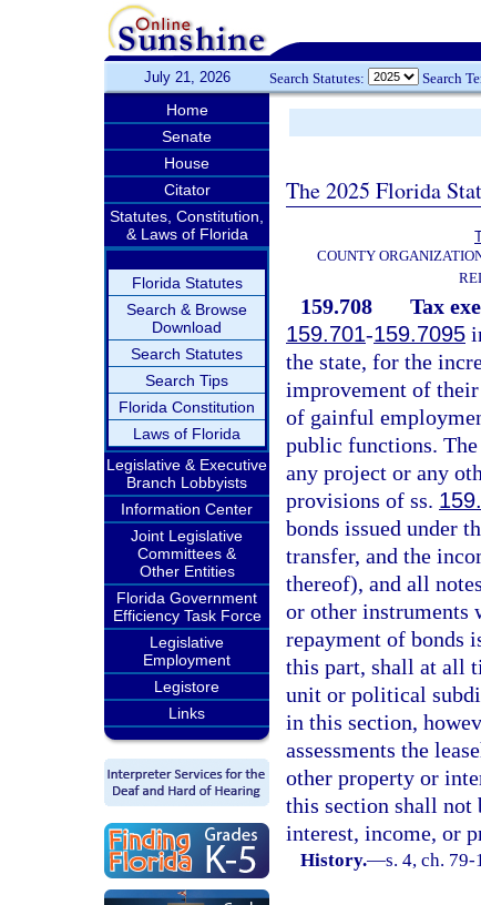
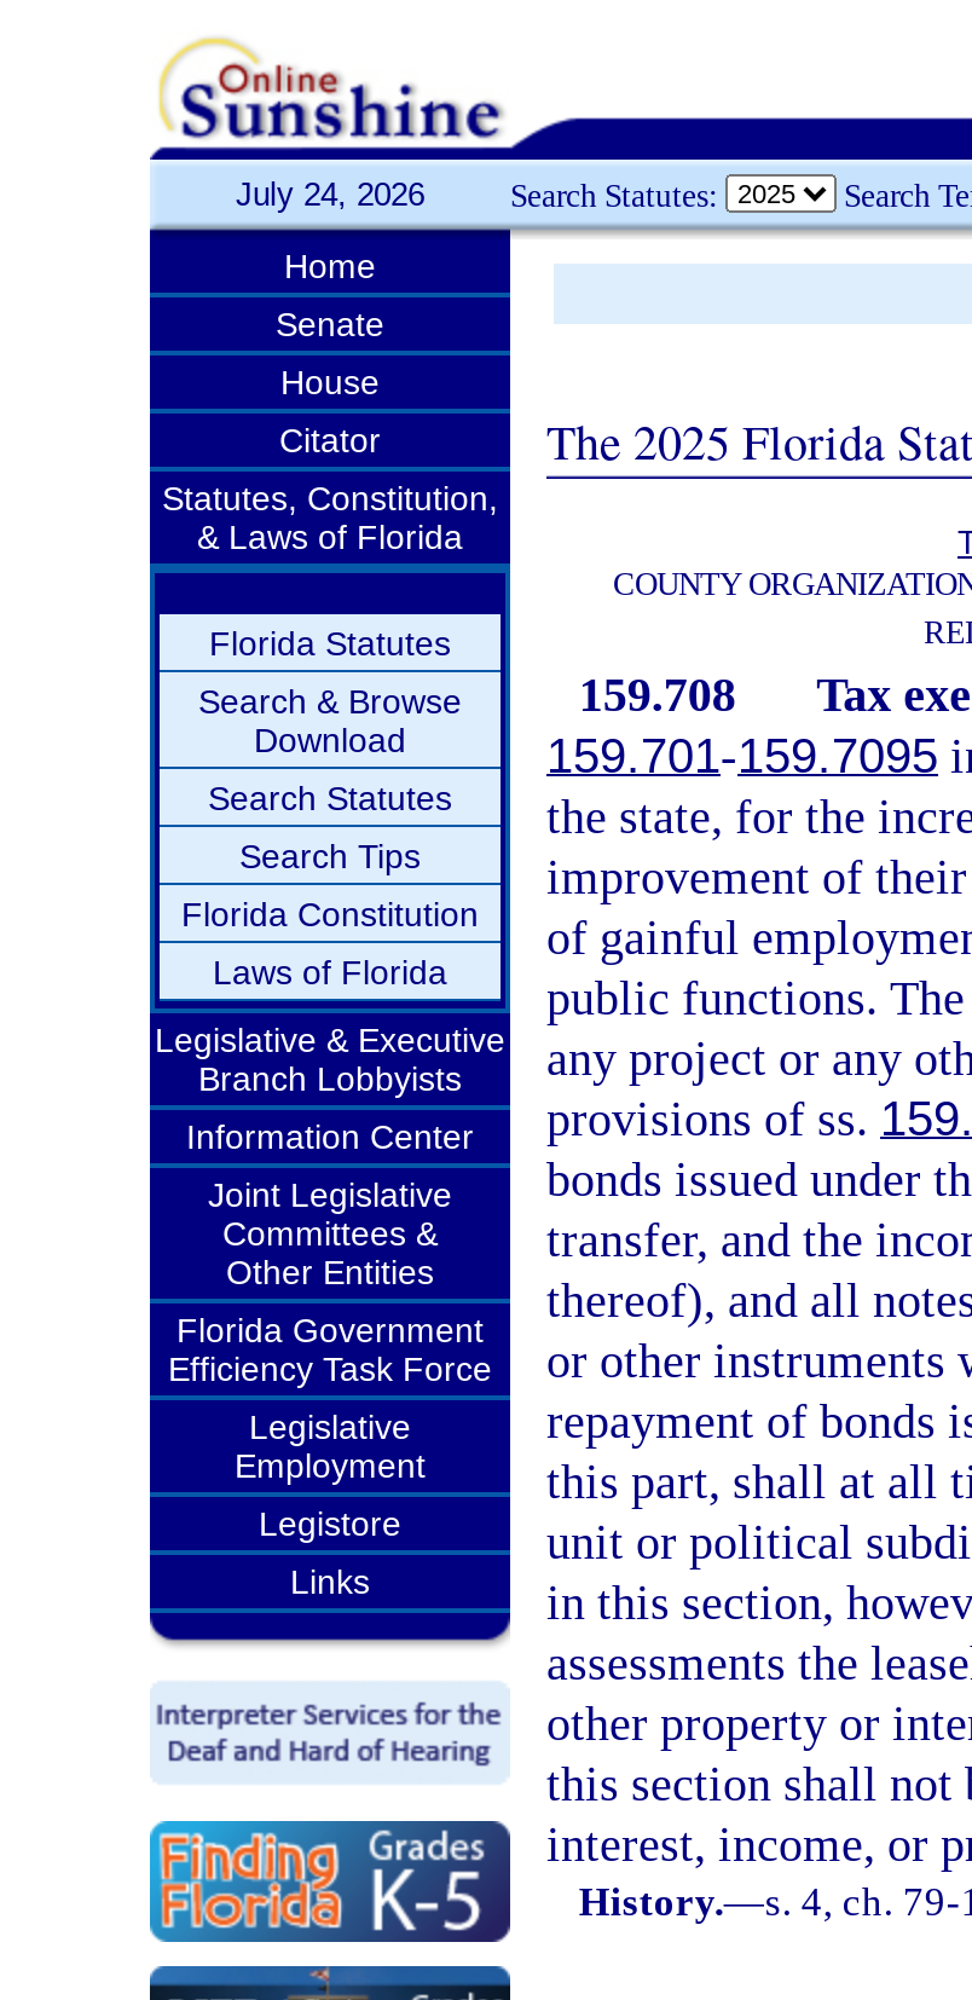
- July 21, 2026
+ July 24, 2026
